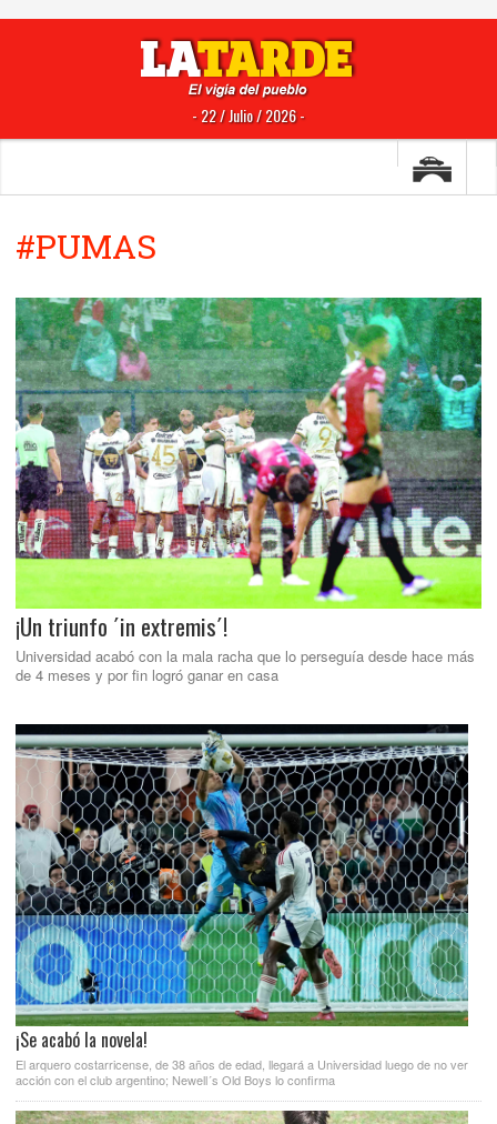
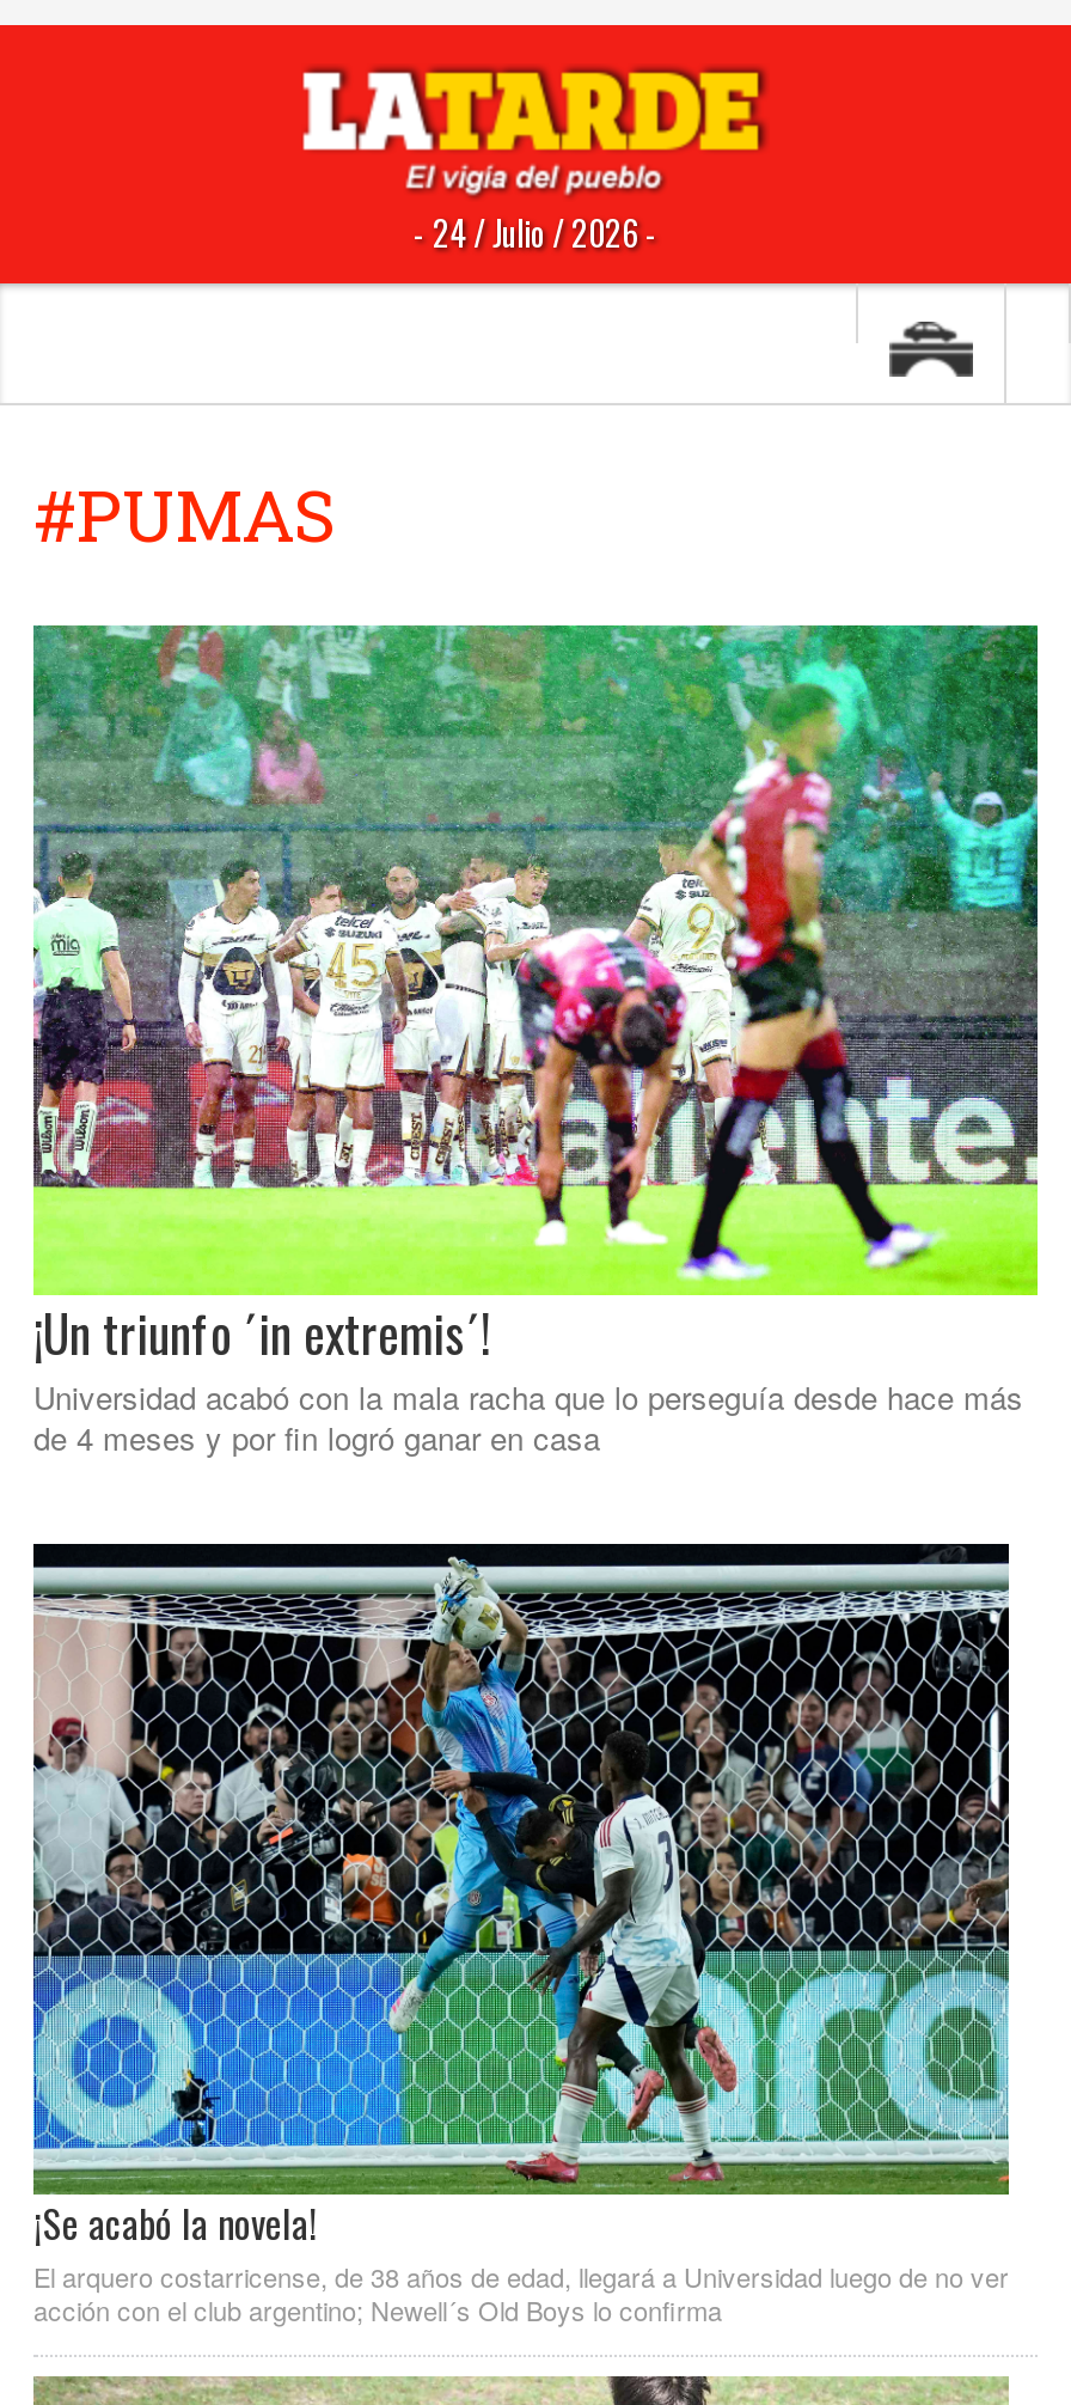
- - 22 / Julio / 2026 -
+ - 24 / Julio / 2026 -
